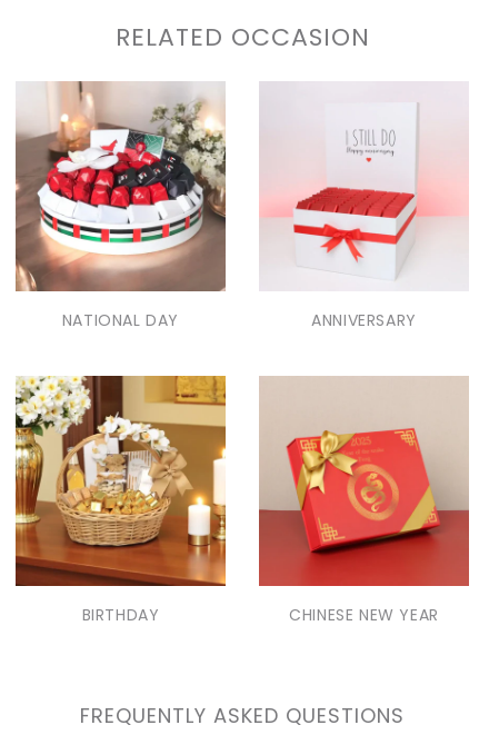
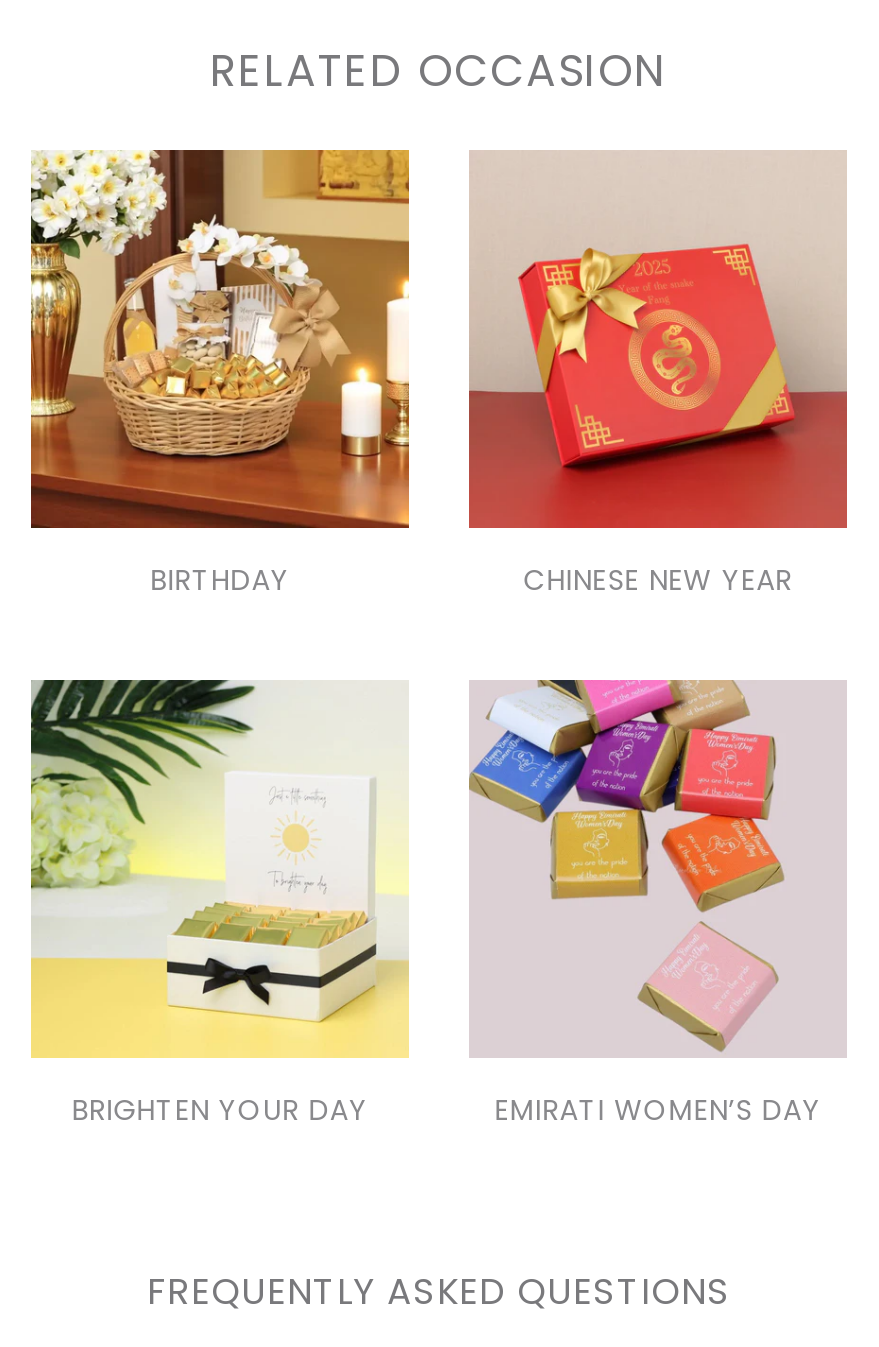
- [image]
- NATIONAL DAY
- ANNIVERSARY

- [image]

moved up: [image] | BIRTHDAY | CHINESE NEW YEAR

+ [image]
+ BRIGHTEN YOUR DAY
+ EMIRATI WOMEN’S DAY

+ [image]
